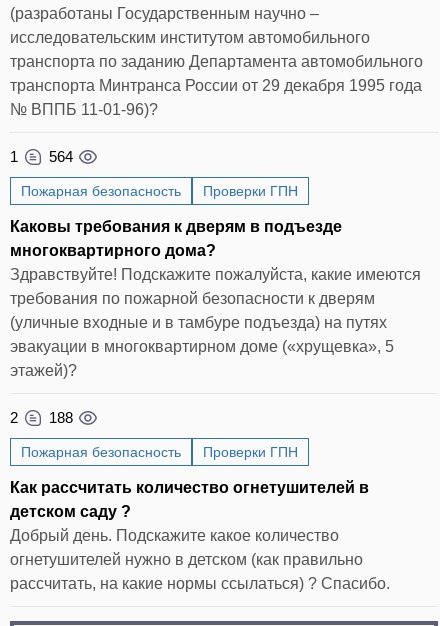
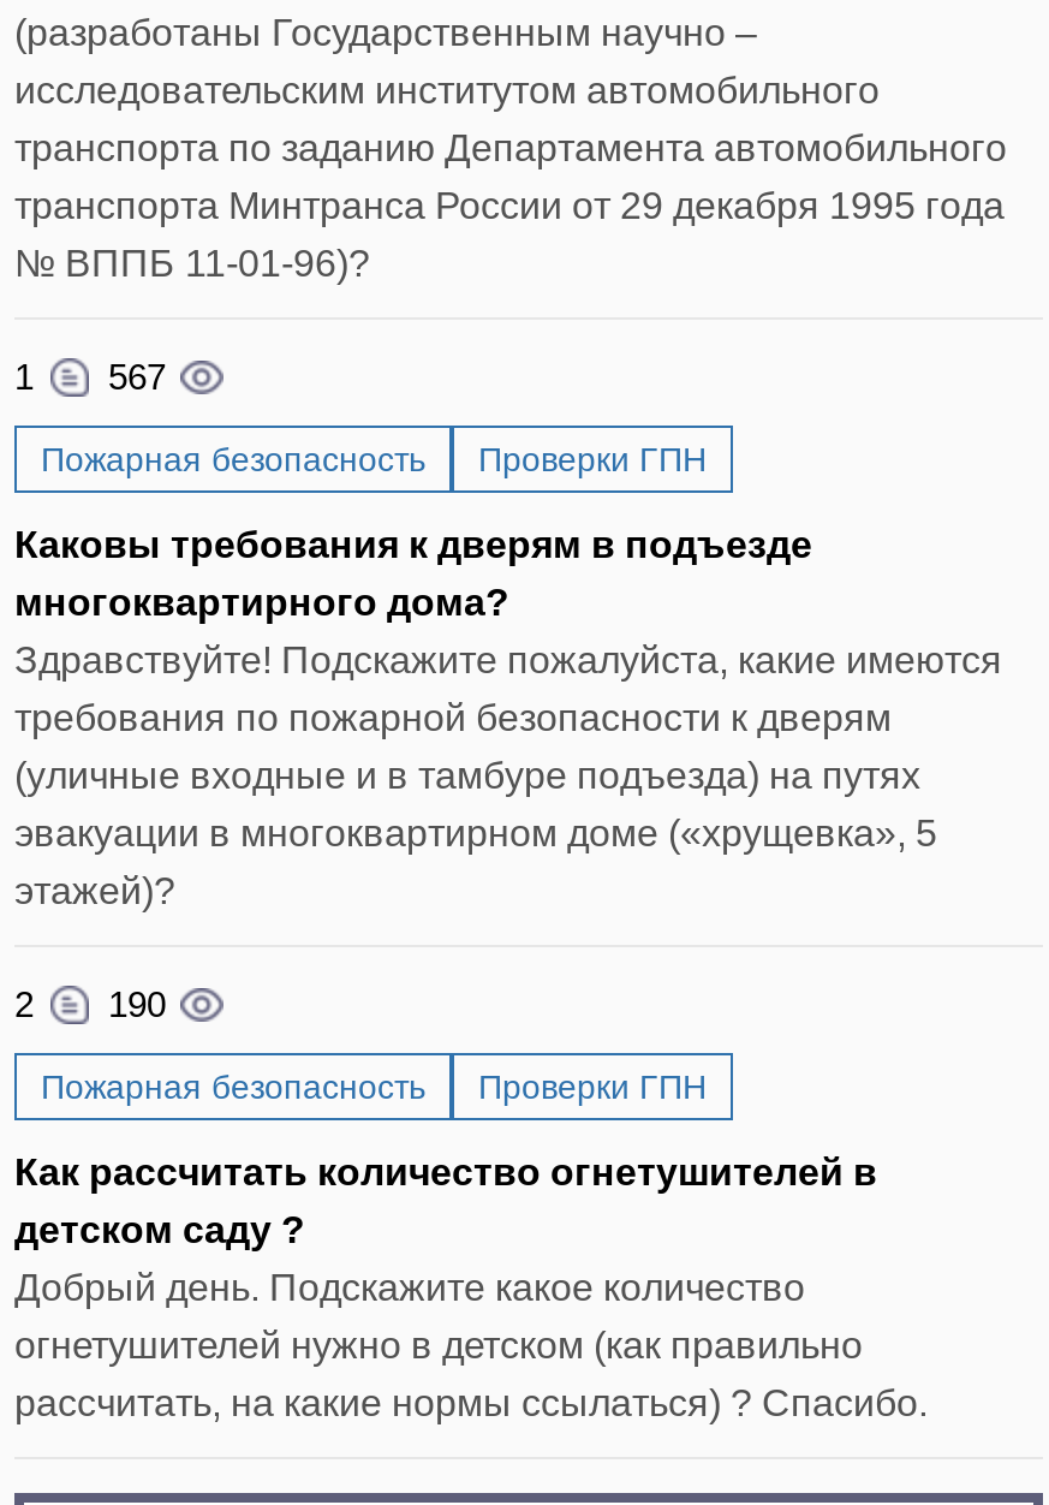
- 1 564
+ 1 567

- 2 188
+ 2 190
